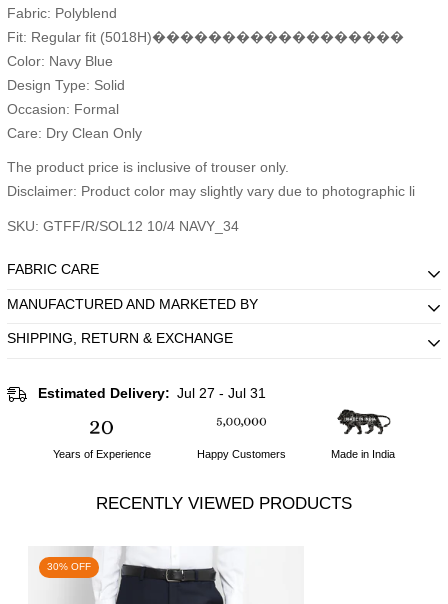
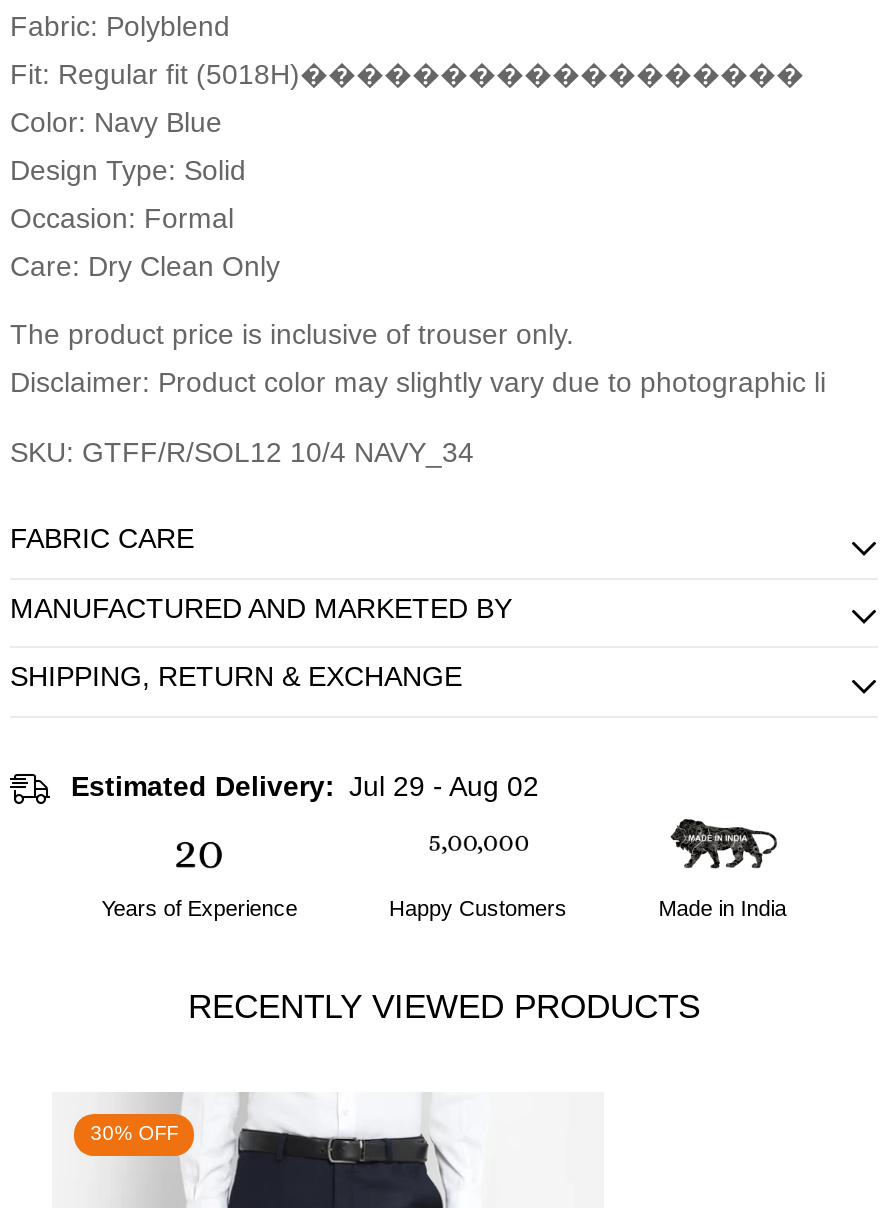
- Estimated Delivery: Jul 27 - Jul 31
+ Estimated Delivery: Jul 29 - Aug 02
